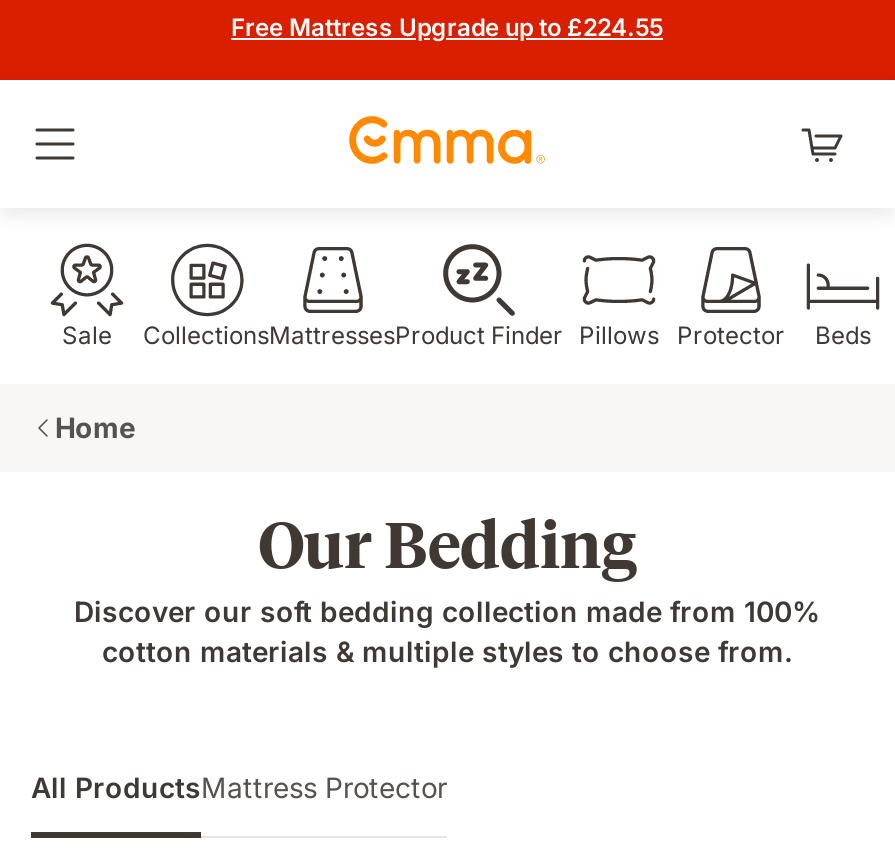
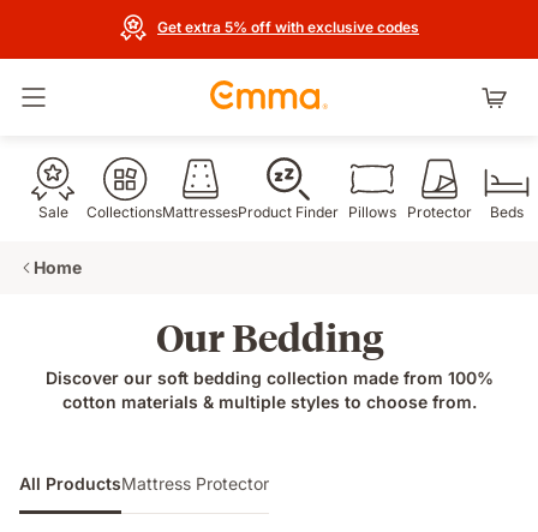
- Free Mattress Upgrade up to £224.55
+ Get extra 5% off with exclusive codes
